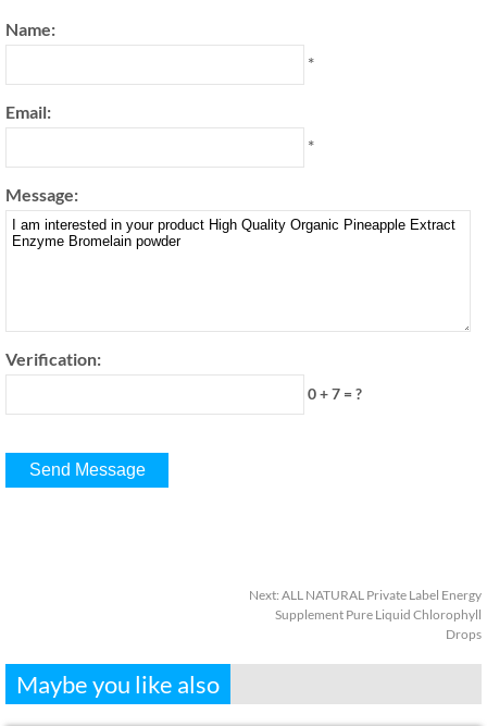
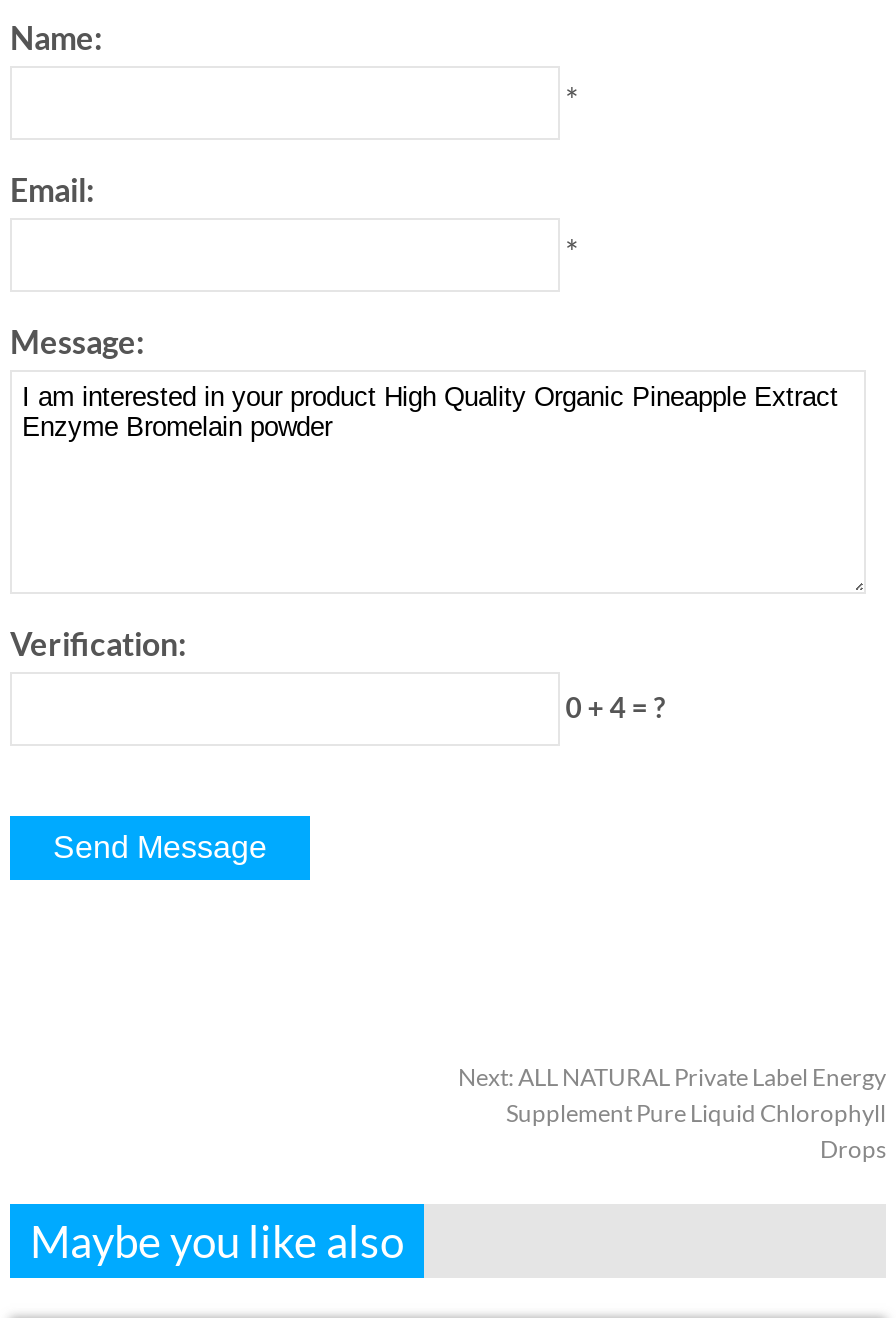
- 0 + 7 = ?
+ 0 + 4 = ?
